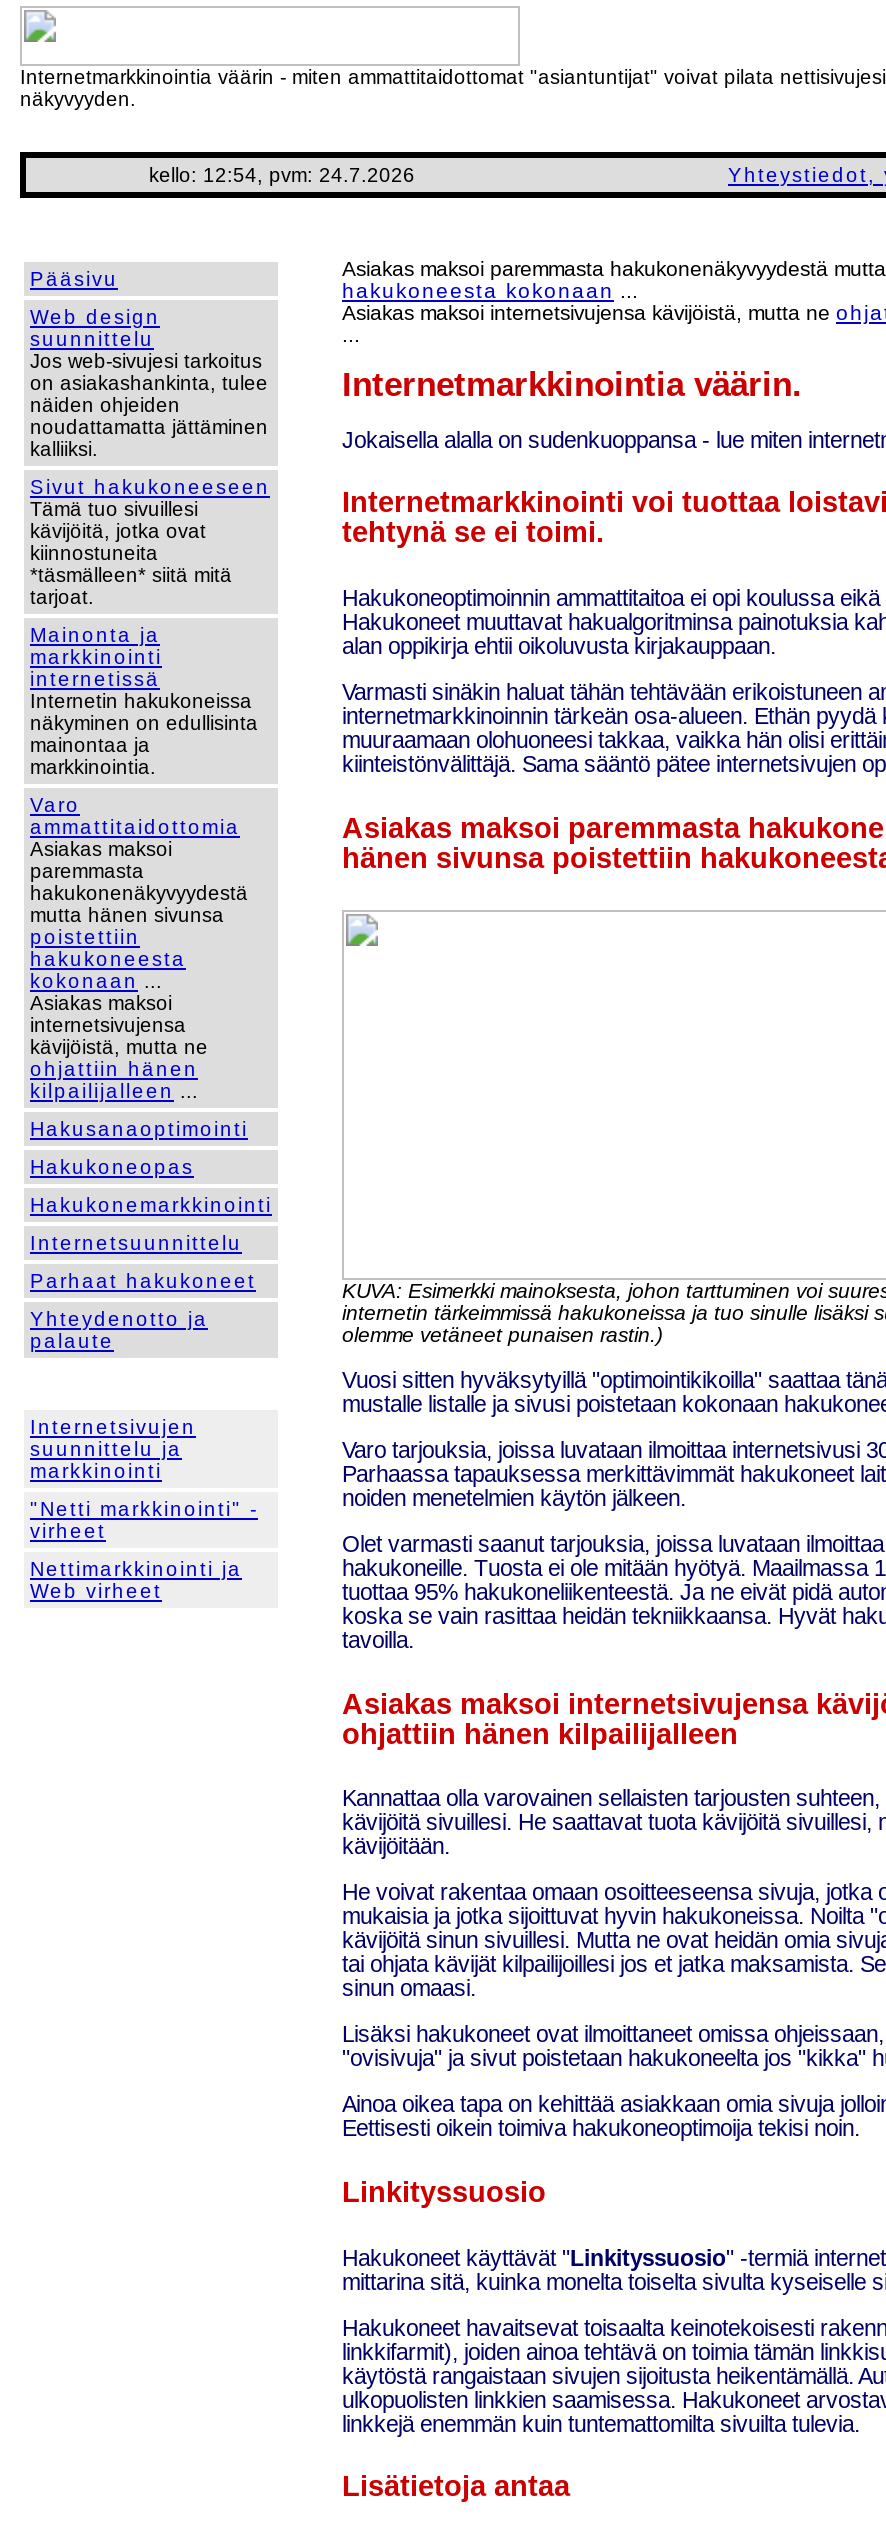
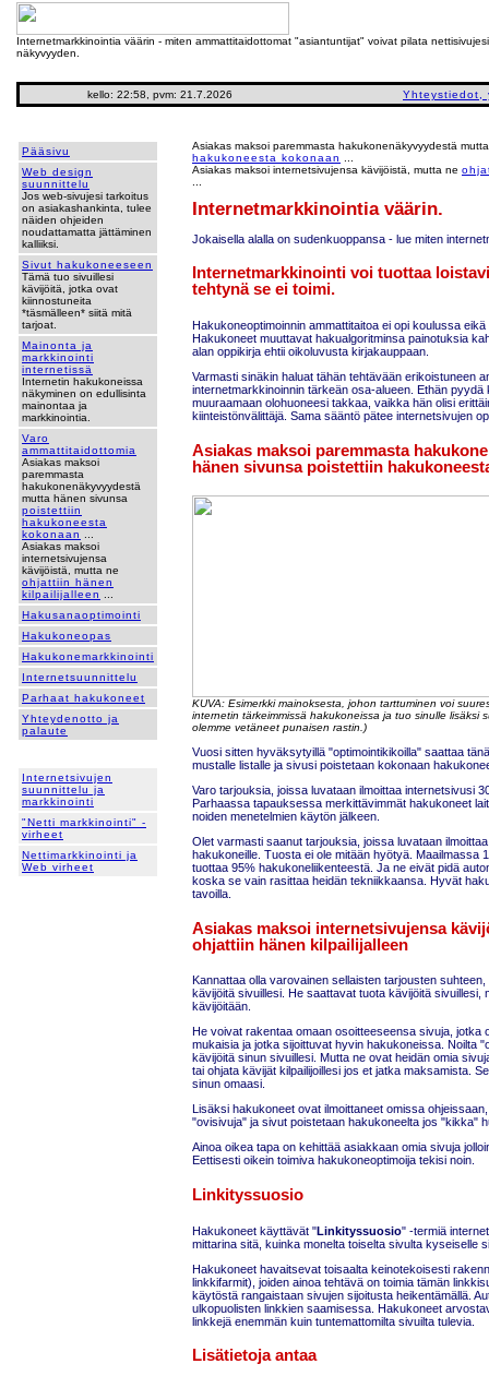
- kello: 12:54, pvm: 24.7.2026
+ kello: 22:58, pvm: 21.7.2026
